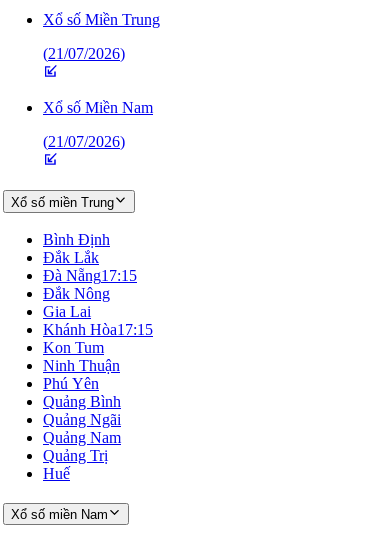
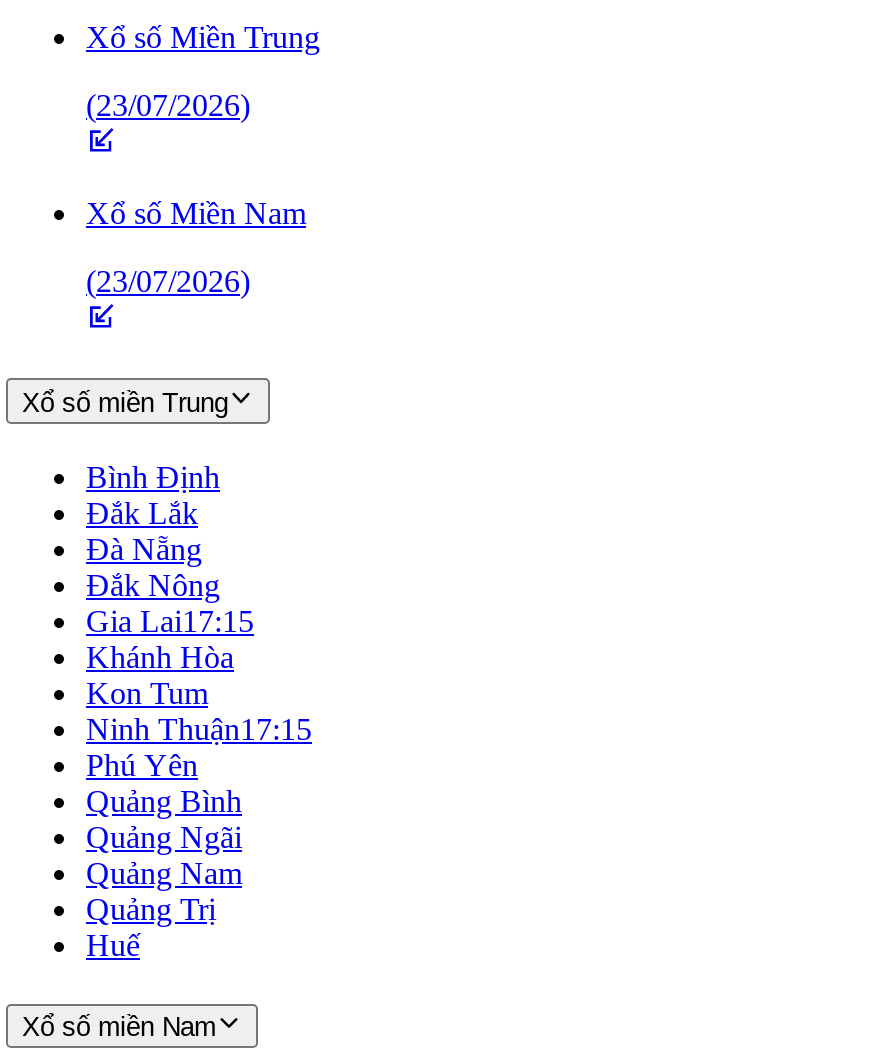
- (21/07/2026)
+ (23/07/2026)

- (21/07/2026)
+ (23/07/2026)

- Đà Nẵng17:15
+ Đà Nẵng

- Gia Lai
- Khánh Hòa17:15
+ Gia Lai17:15
+ Khánh Hòa

- Ninh Thuận
+ Ninh Thuận17:15
